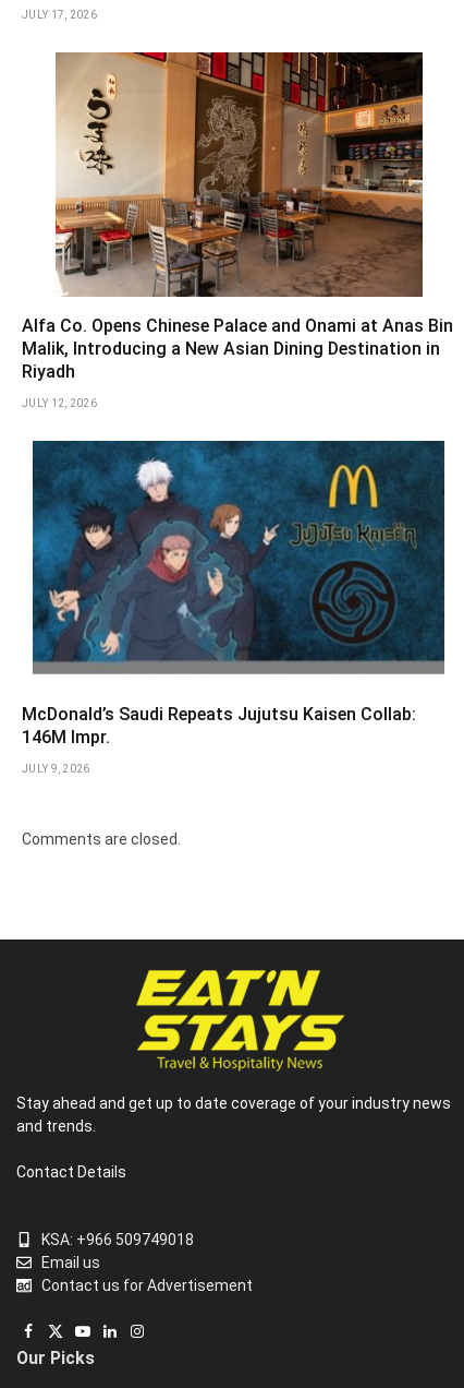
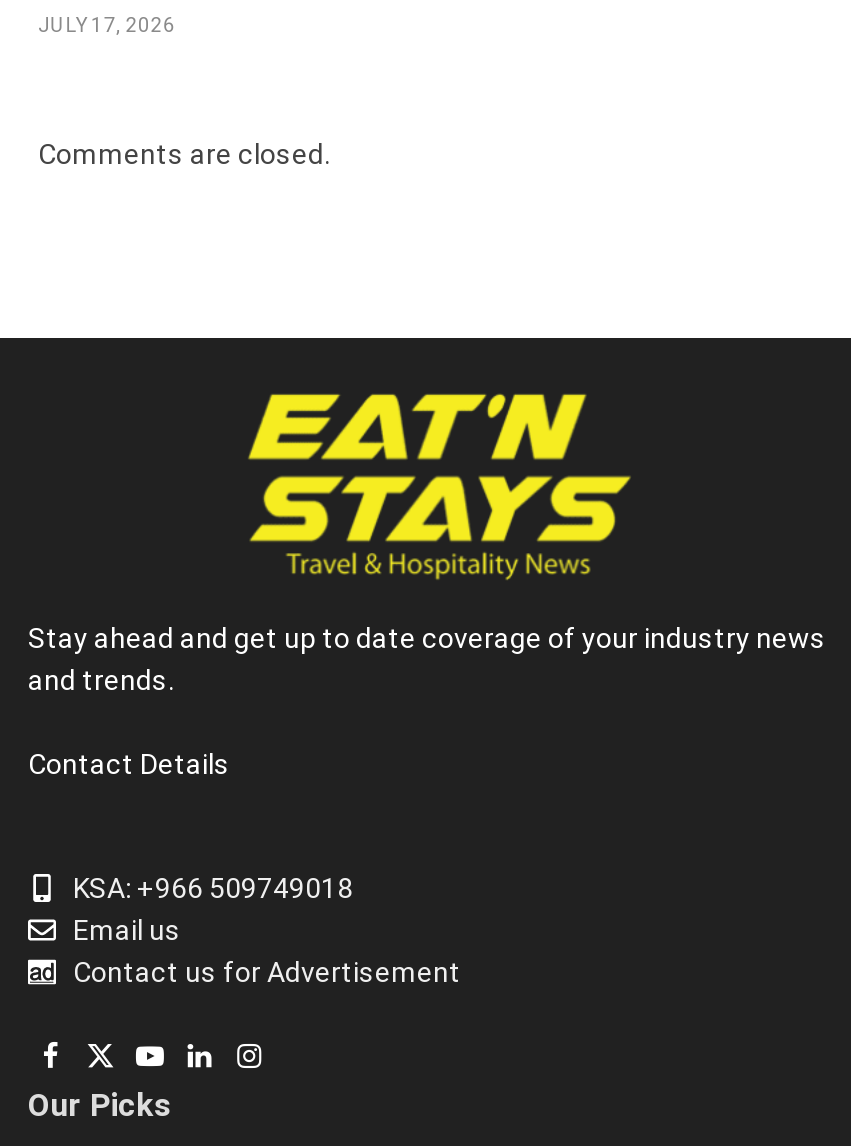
- [image]
- Alfa Co. Opens Chinese Palace and Onami at Anas Bin
- Malik, Introducing a New Asian Dining Destination in
- Riyadh
- JULY 12, 2026

- [image]
- McDonald’s Saudi Repeats Jujutsu Kaisen Collab:
- 146M Impr.
- JULY 9, 2026
